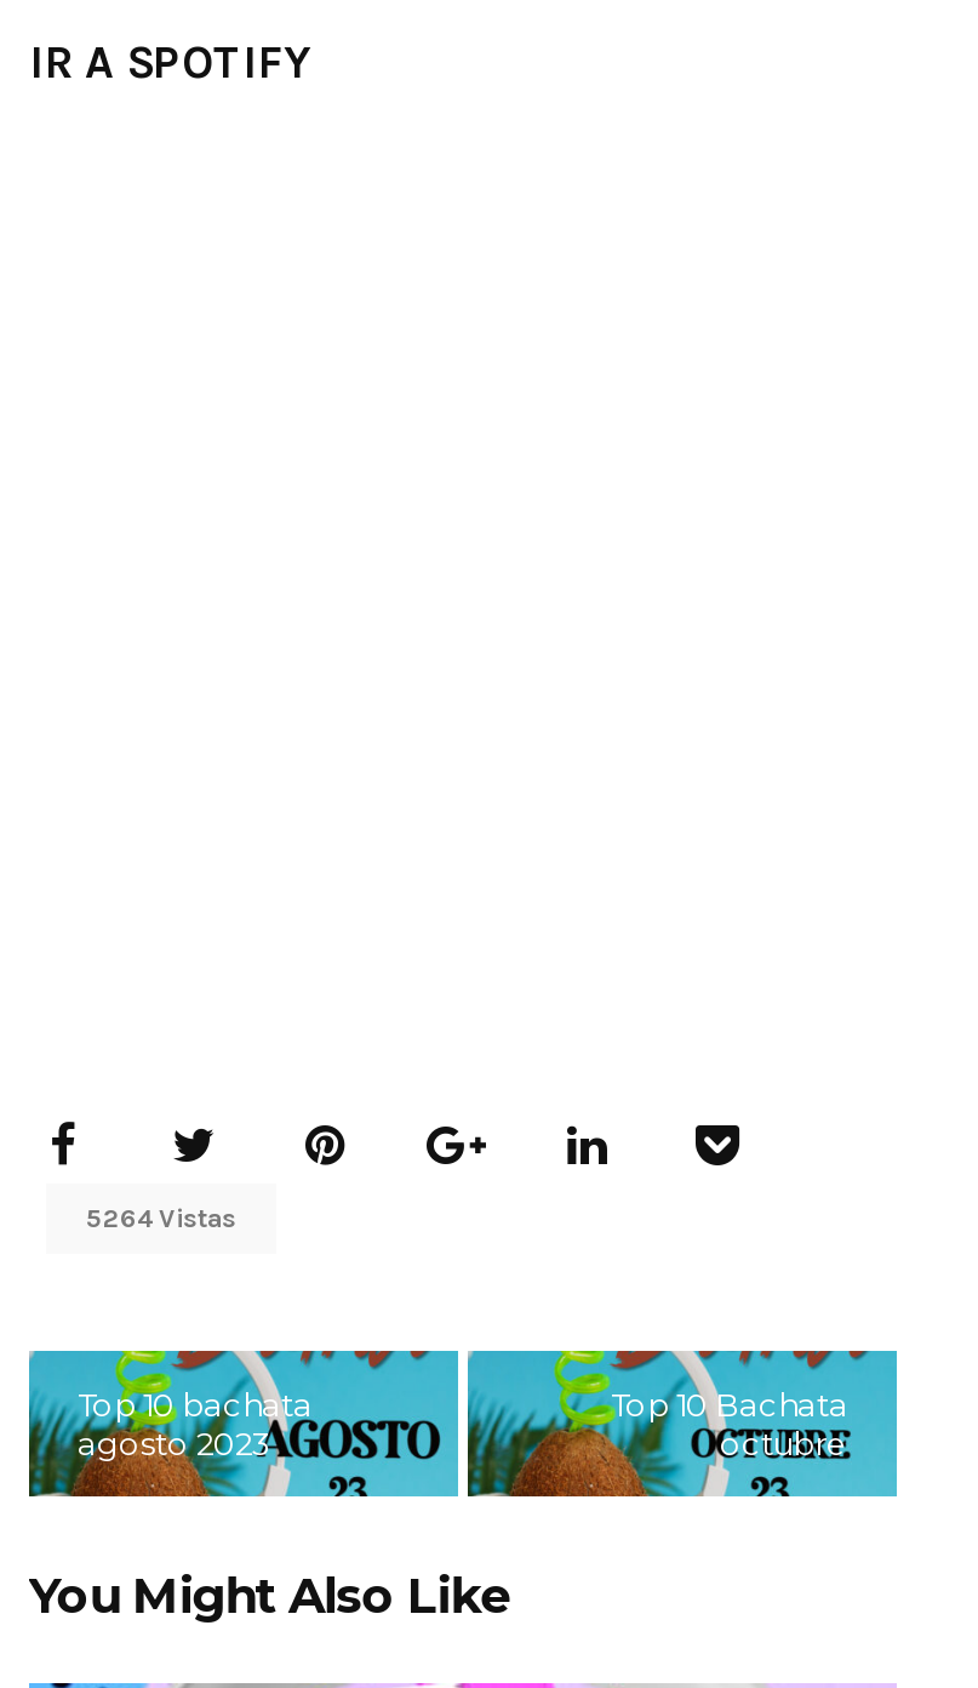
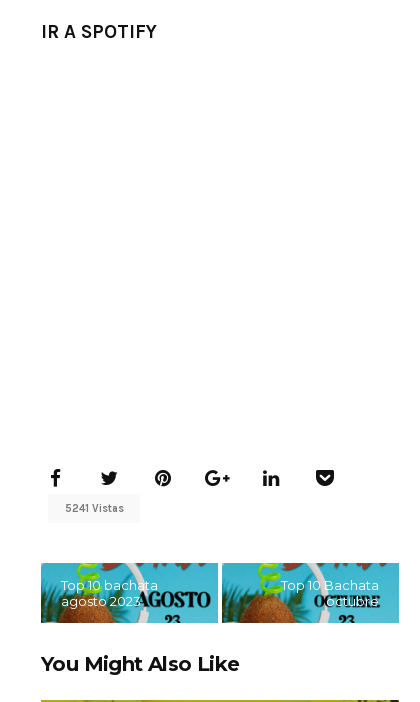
- 5264 Vistas
+ 5241 Vistas
